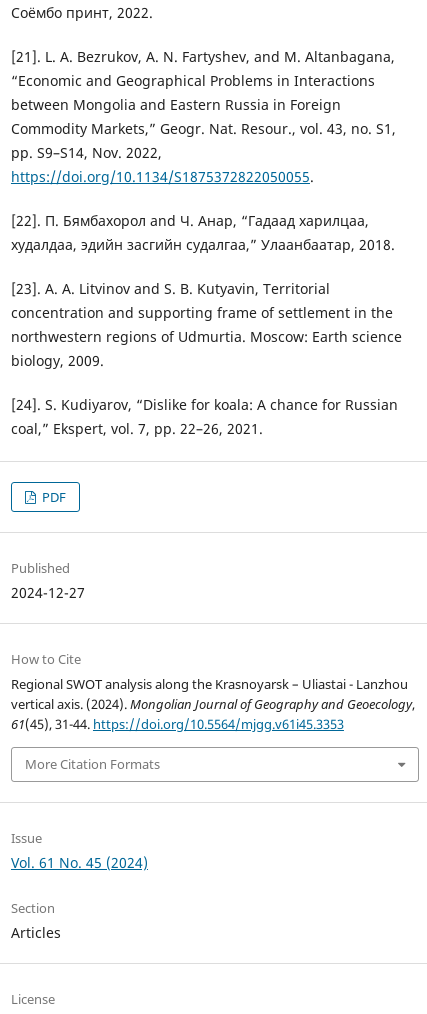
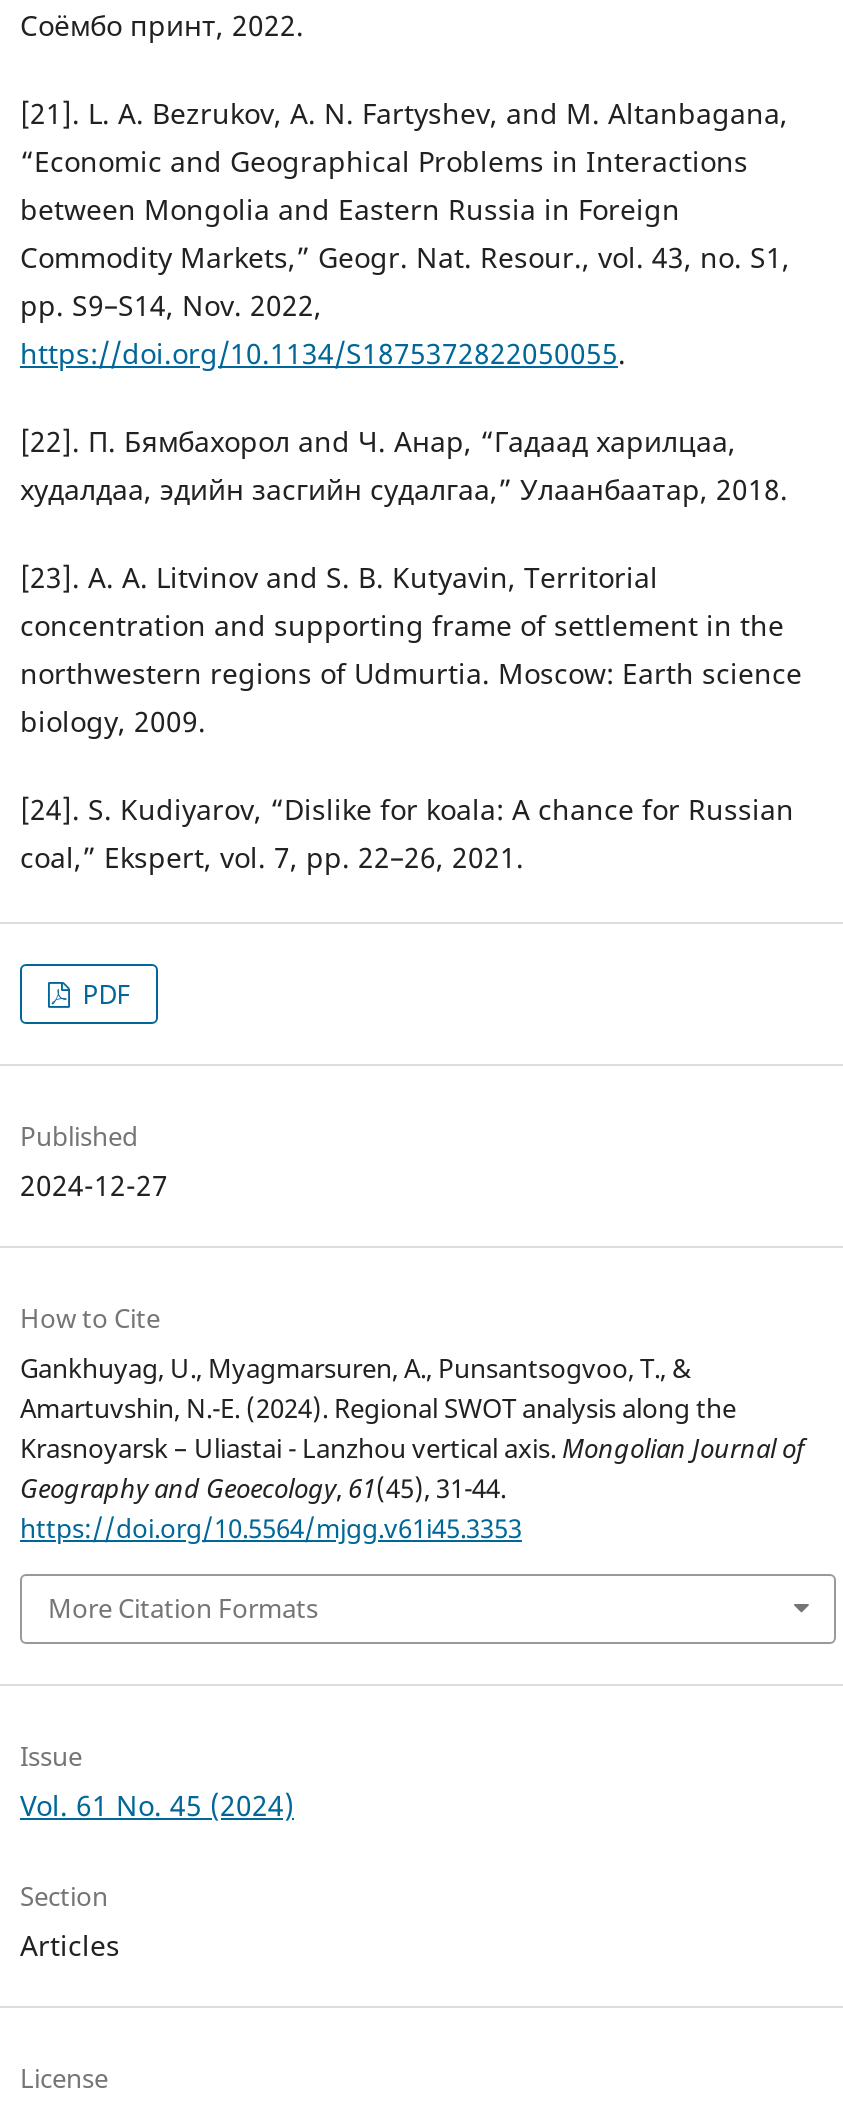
- Regional SWOT analysis along the Krasnoyarsk – Uliastai - Lanzhou
- vertical axis. (2024).Mongolian Journal of Geography and Geoecology,
- 61(45), 31-44. https://doi.org/10.5564/mjgg.v61i45.3353
+ Gankhuyag, U., Myagmarsuren, A., Punsantsogvoo, T., &
+ Amartuvshin, N.-E. (2024). Regional SWOT analysis along the
+ Krasnoyarsk – Uliastai - Lanzhou vertical axis. Mongolian Journal of
+ Geography and Geoecology, 61(45), 31-44.
+ https://doi.org/10.5564/mjgg.v61i45.3353
